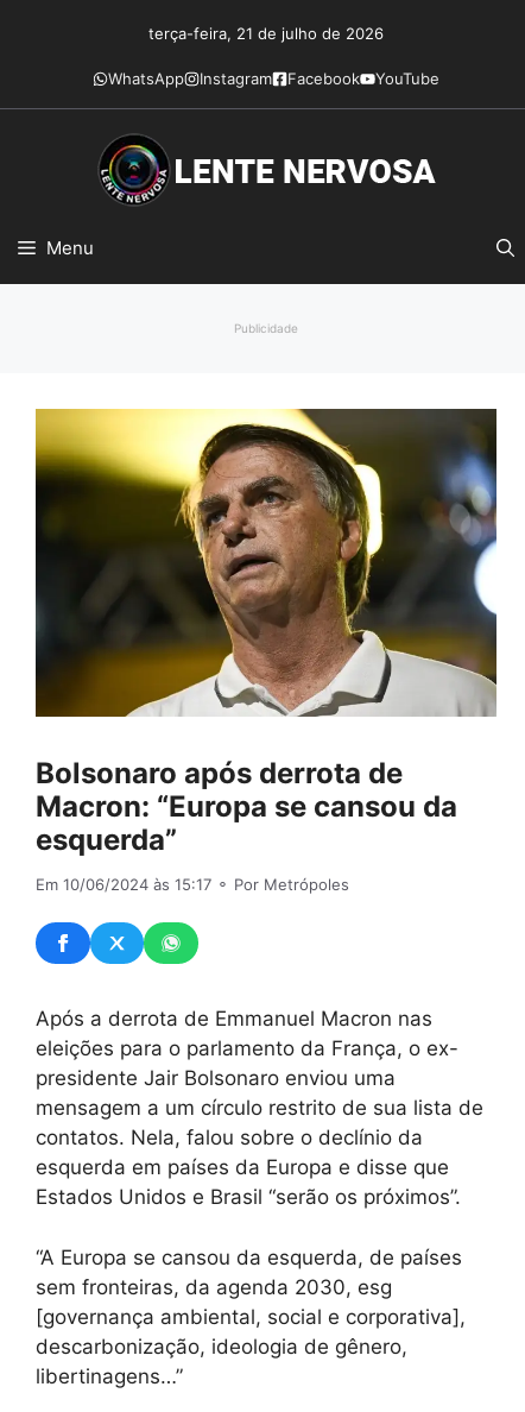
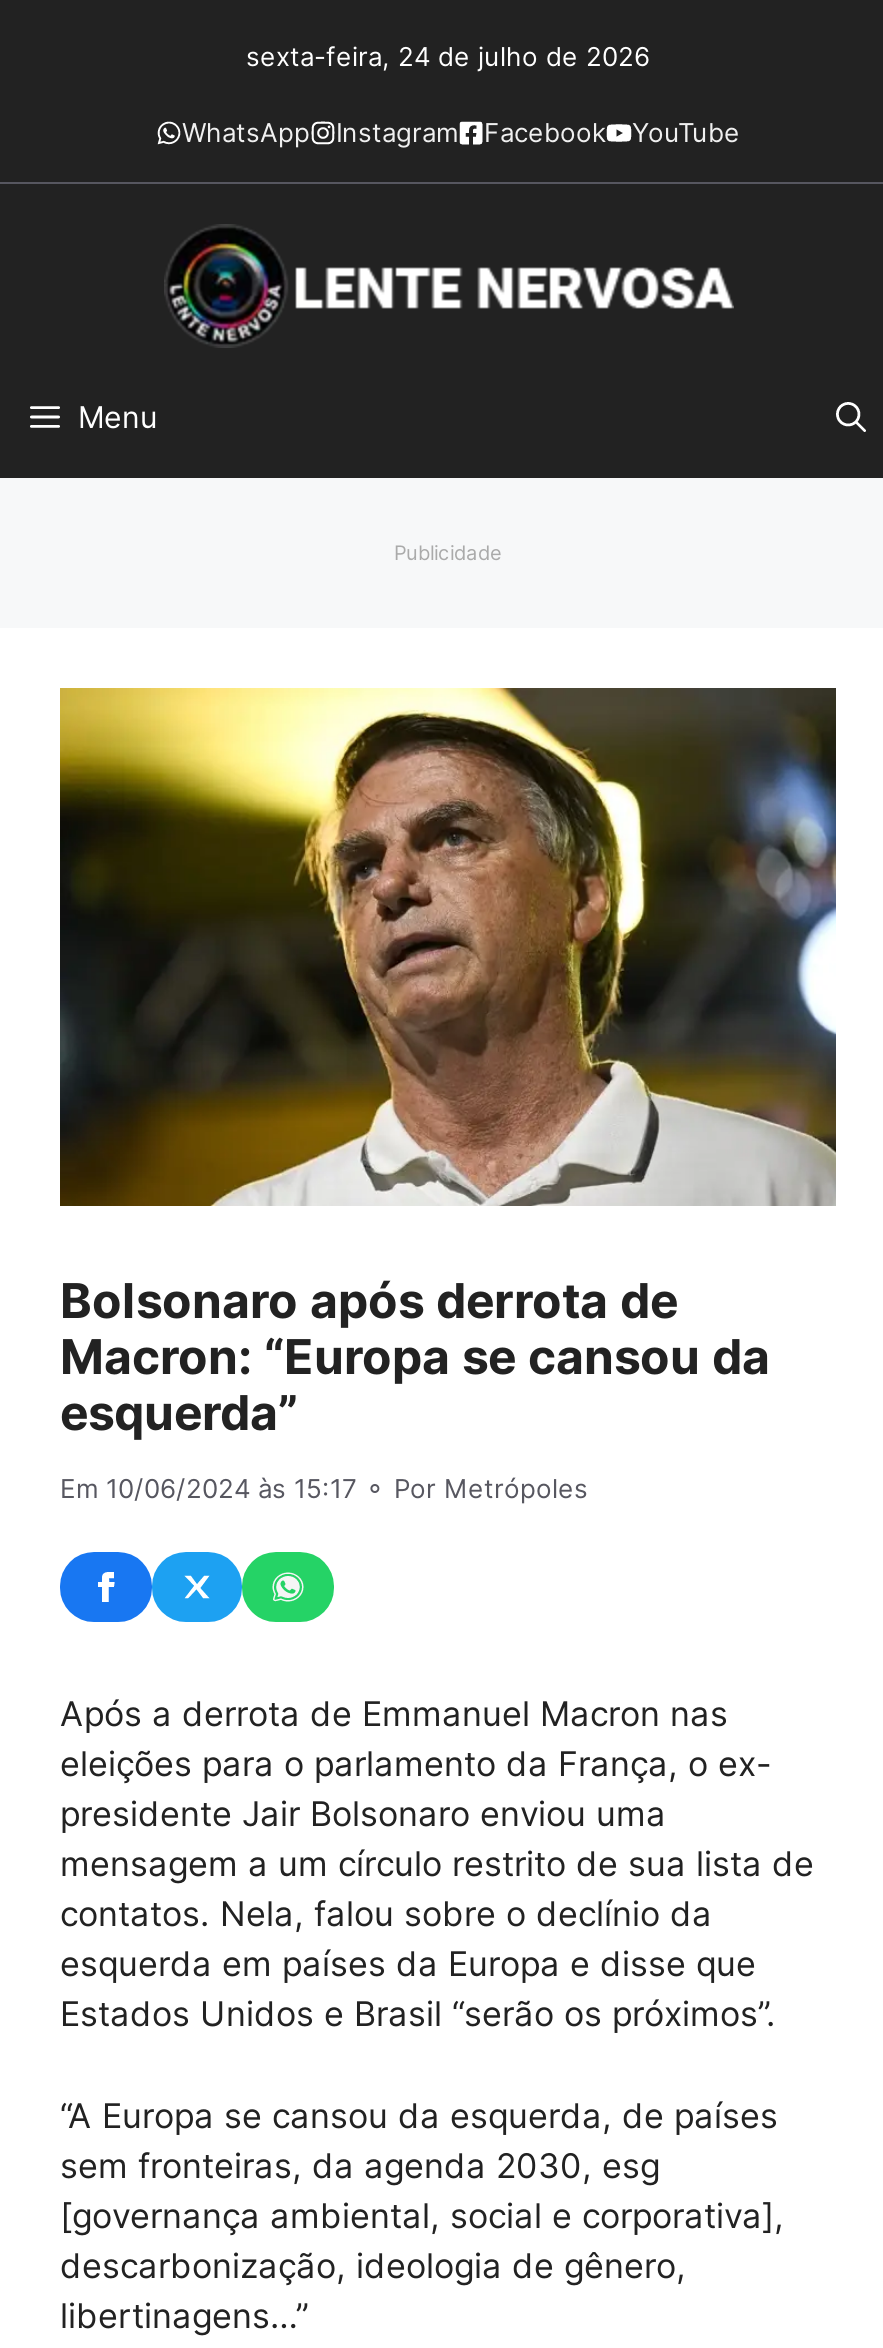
- terça-feira, 21 de julho de 2026
+ sexta-feira, 24 de julho de 2026
